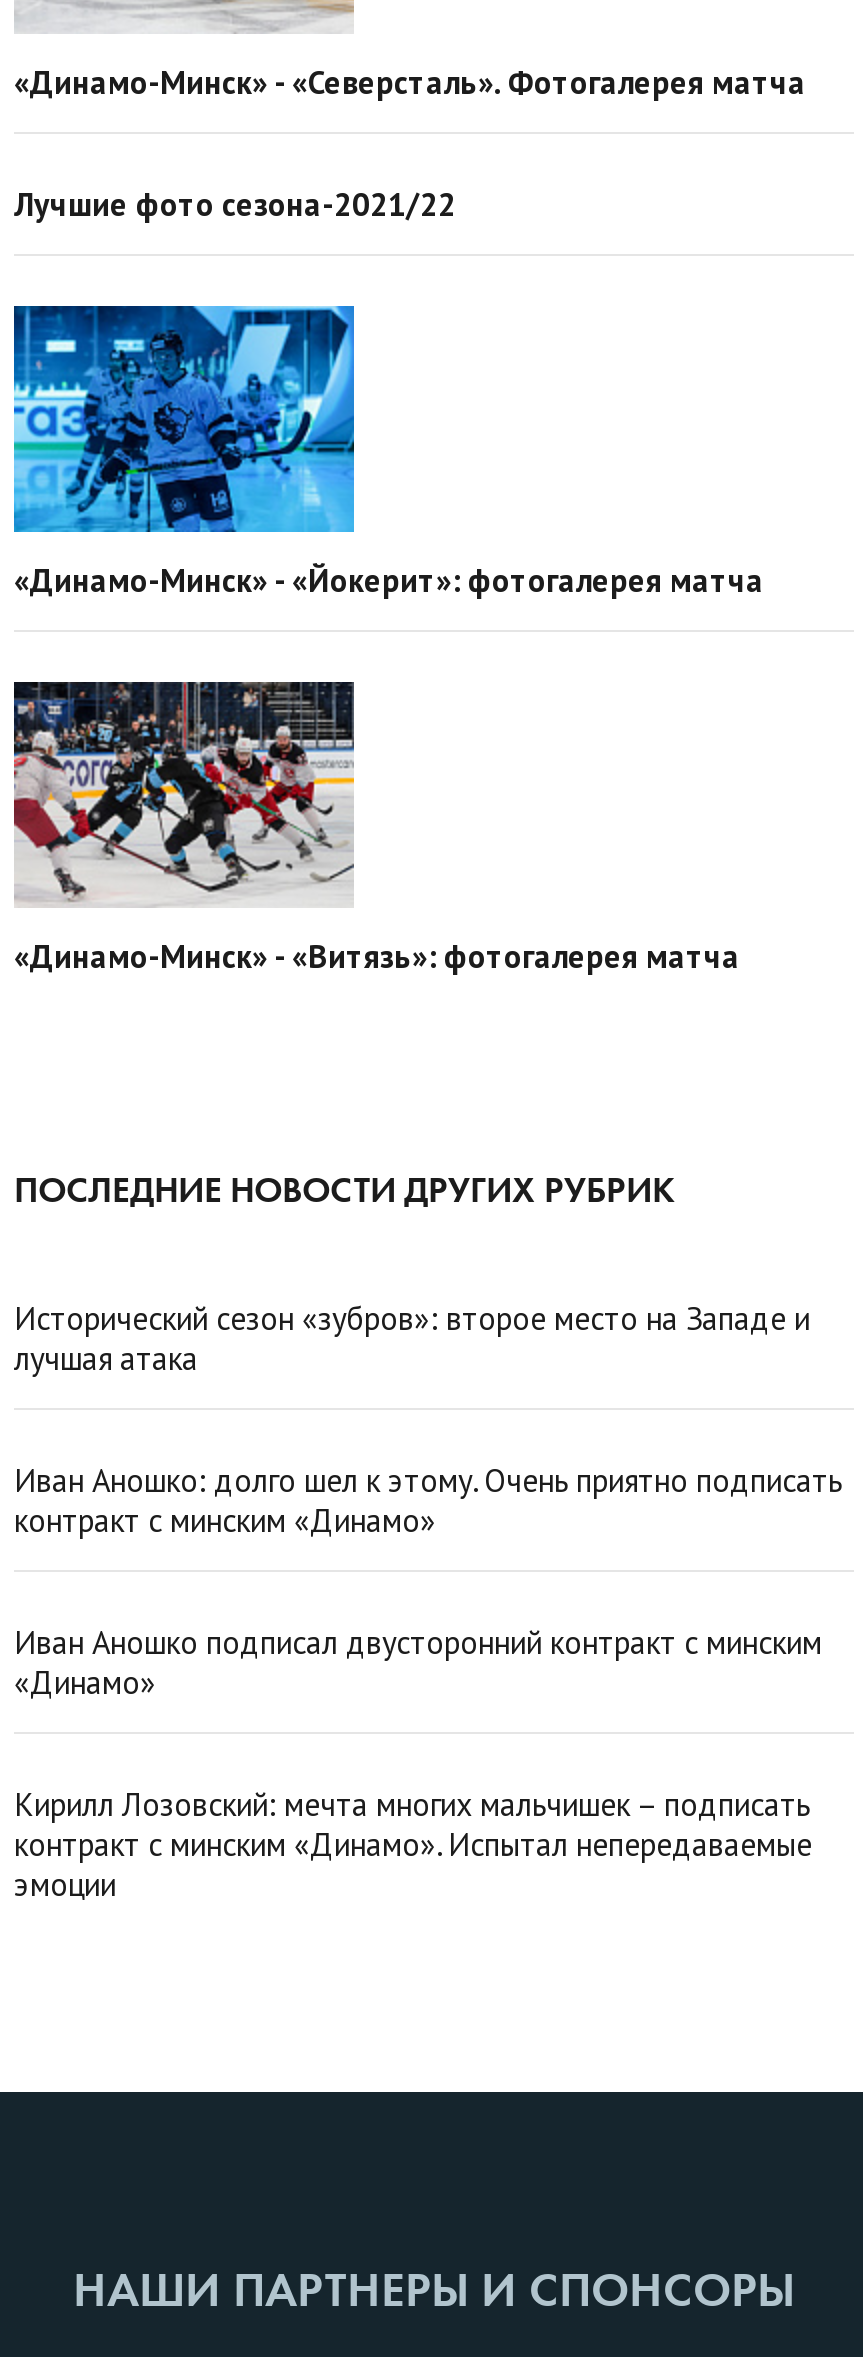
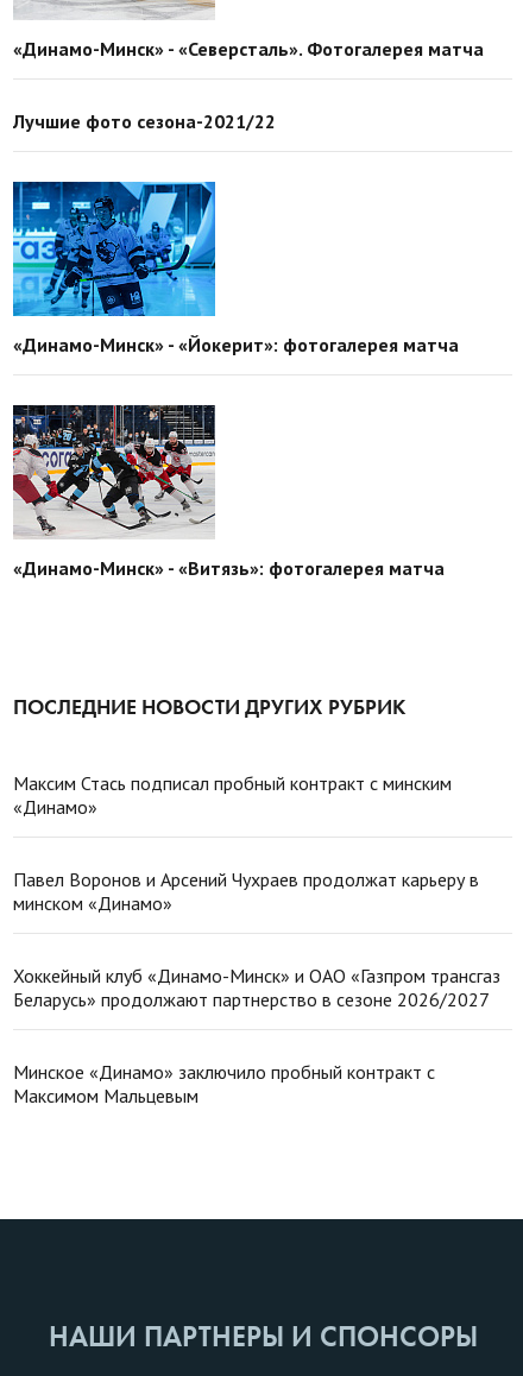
- Исторический сезон «зубров»: второе место на Западе и
- лучшая атака
- Иван Аношко: долго шел к этому. Очень приятно подписать
- контракт с минским «Динамо»
- Иван Аношко подписал двусторонний контракт с минским
+ Максим Стась подписал пробный контракт с минским

moved up: «Динамо»

- Кирилл Лозовский: мечта многих мальчишек – подписать
- контракт с минским «Динамо». Испытал непередаваемые
- эмоции
+ Павел Воронов и Арсений Чухраев продолжат карьеру в
+ минском «Динамо»
+ Хоккейный клуб «Динамо-Минск» и ОАО «Газпром трансгаз
+ Беларусь» продолжают партнерство в сезоне 2026/2027
+ Минское «Динамо» заключило пробный контракт с
+ Максимом Мальцевым
